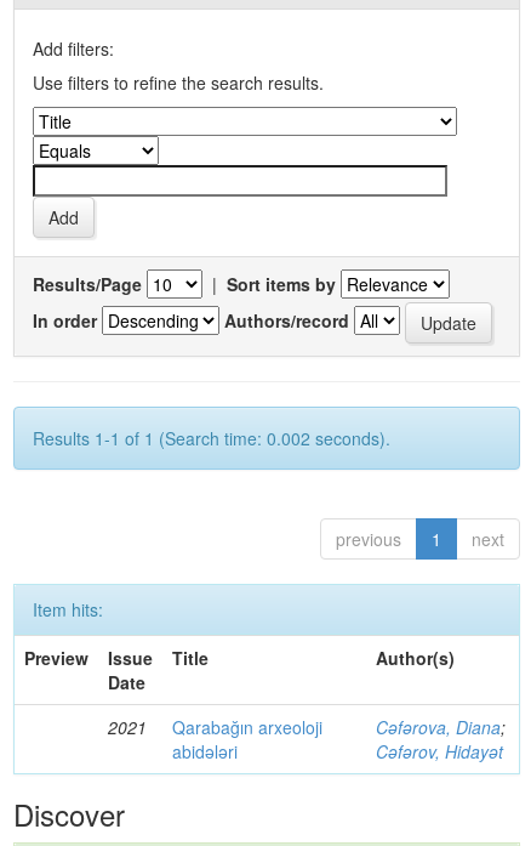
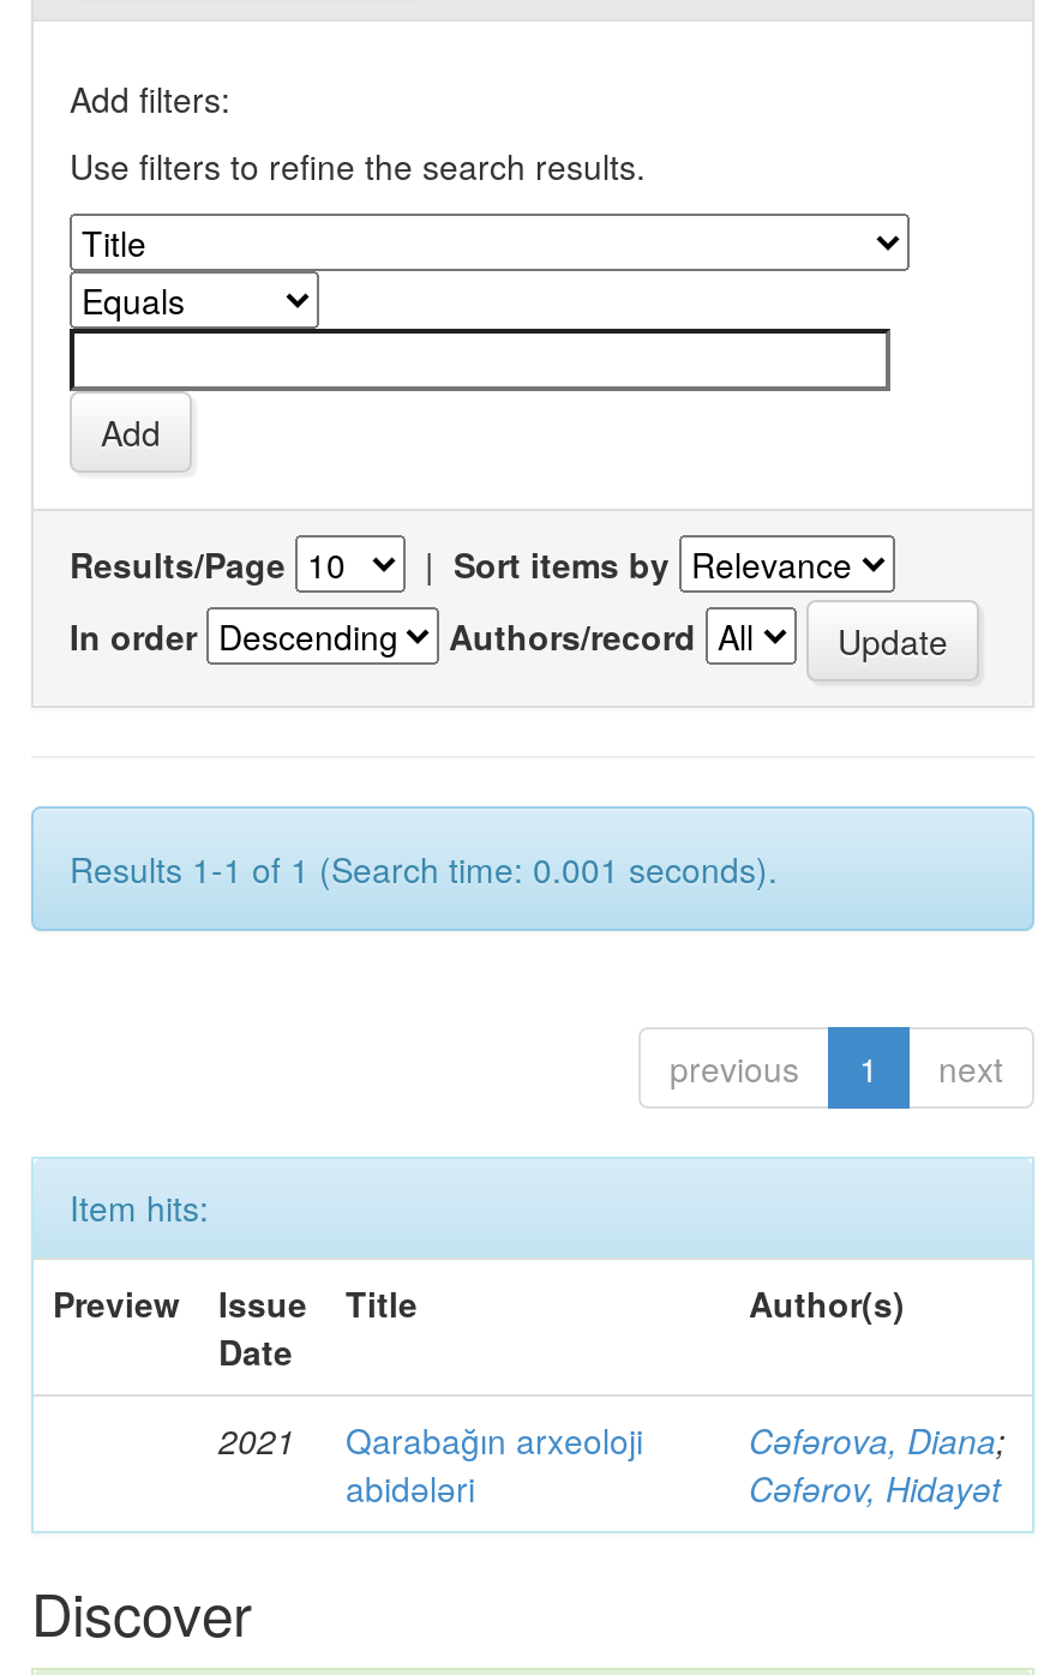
- Results 1-1 of 1 (Search time: 0.002 seconds).
+ Results 1-1 of 1 (Search time: 0.001 seconds).
